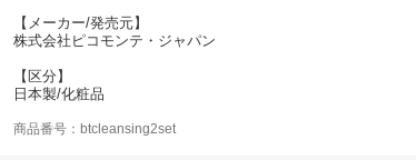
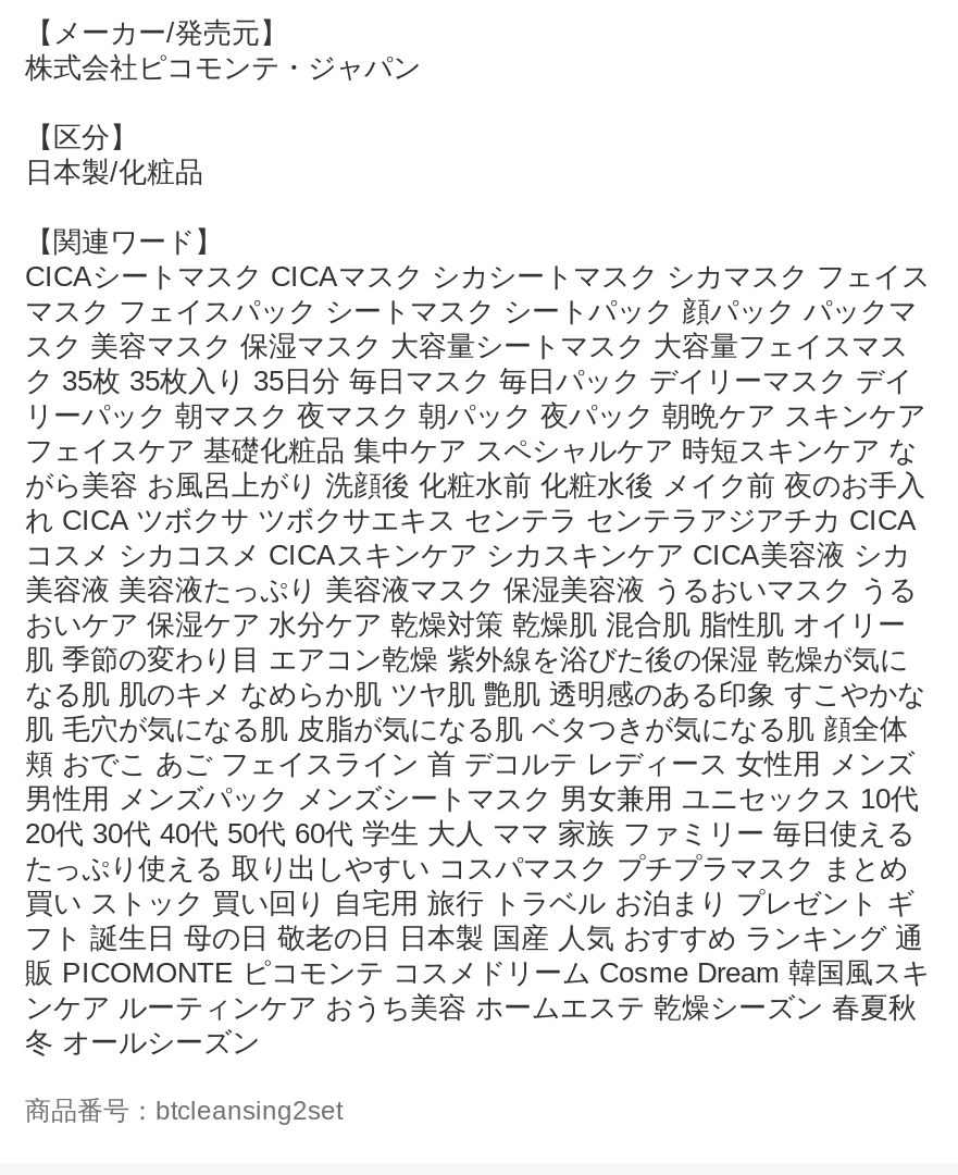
+ 【関連ワード】
+ CICAシートマスク CICAマスク シカシートマスク シカマスク フェイス
+ マスク フェイスパック シートマスク シートパック 顔パック パックマ
+ スク 美容マスク 保湿マスク 大容量シートマスク 大容量フェイスマス
+ ク 35枚 35枚入り 35日分 毎日マスク 毎日パック デイリーマスク デイ
+ リーパック 朝マスク 夜マスク 朝パック 夜パック 朝晩ケア スキンケア
+ フェイスケア 基礎化粧品 集中ケア スペシャルケア 時短スキンケア な
+ がら美容 お風呂上がり 洗顔後 化粧水前 化粧水後 メイク前 夜のお手入
+ れ CICA ツボクサ ツボクサエキス センテラ センテラアジアチカ CICA
+ コスメ シカコスメ CICAスキンケア シカスキンケア CICA美容液 シカ
+ 美容液 美容液たっぷり 美容液マスク 保湿美容液 うるおいマスク うる
+ おいケア 保湿ケア 水分ケア 乾燥対策 乾燥肌 混合肌 脂性肌 オイリー
+ 肌 季節の変わり目 エアコン乾燥 紫外線を浴びた後の保湿 乾燥が気に
+ なる肌 肌のキメ なめらか肌 ツヤ肌 艶肌 透明感のある印象 すこやかな
+ 肌 毛穴が気になる肌 皮脂が気になる肌 ベタつきが気になる肌 顔全体
+ 頬 おでこ あご フェイスライン 首 デコルテ レディース 女性用 メンズ
+ 男性用 メンズパック メンズシートマスク 男女兼用 ユニセックス 10代
+ 20代 30代 40代 50代 60代 学生 大人 ママ 家族 ファミリー 毎日使える
+ たっぷり使える 取り出しやすい コスパマスク プチプラマスク まとめ
+ 買い ストック 買い回り 自宅用 旅行 トラベル お泊まり プレゼント ギ
+ フト 誕生日 母の日 敬老の日 日本製 国産 人気 おすすめ ランキング 通
+ 販 PICOMONTE ピコモンテ コスメドリーム Cosme Dream 韓国風スキ
+ ンケア ルーティンケア おうち美容 ホームエステ 乾燥シーズン 春夏秋
+ 冬 オールシーズン
